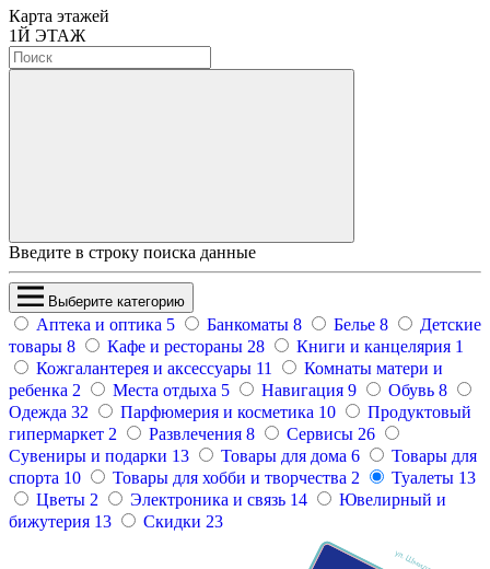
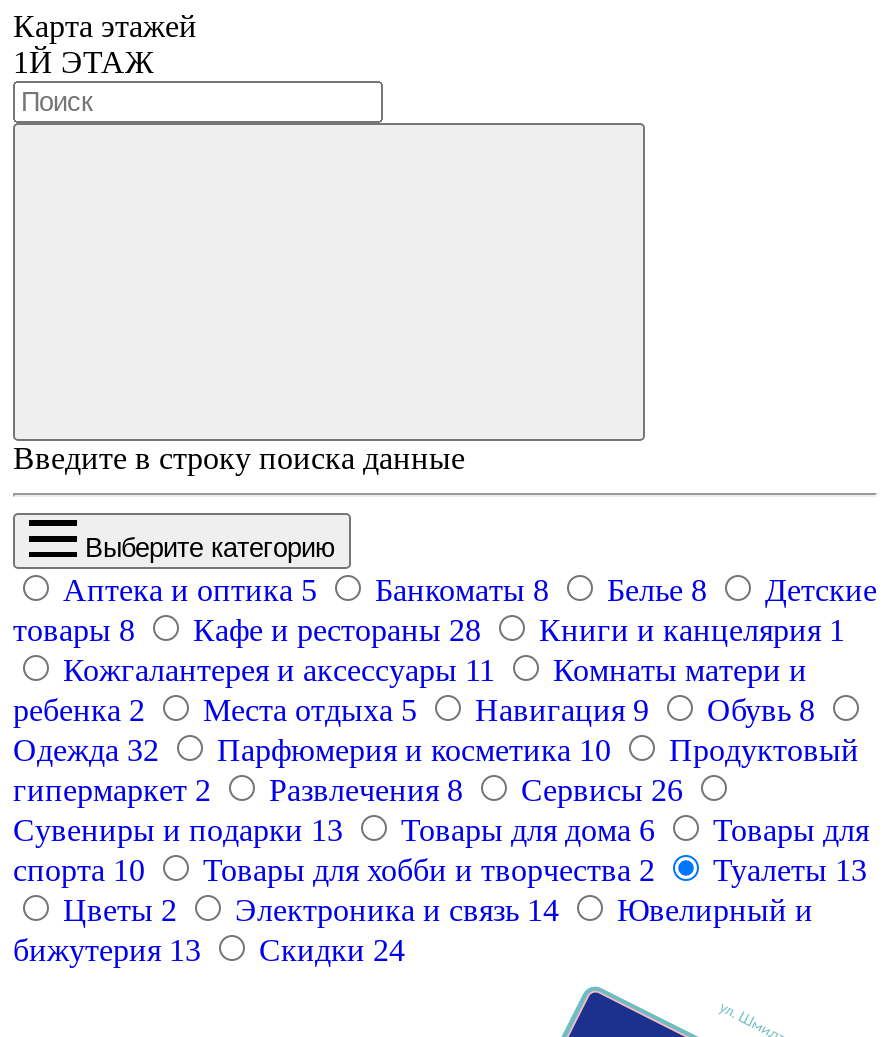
- бижутерия 13 Скидки 23
+ бижутерия 13 Скидки 24
